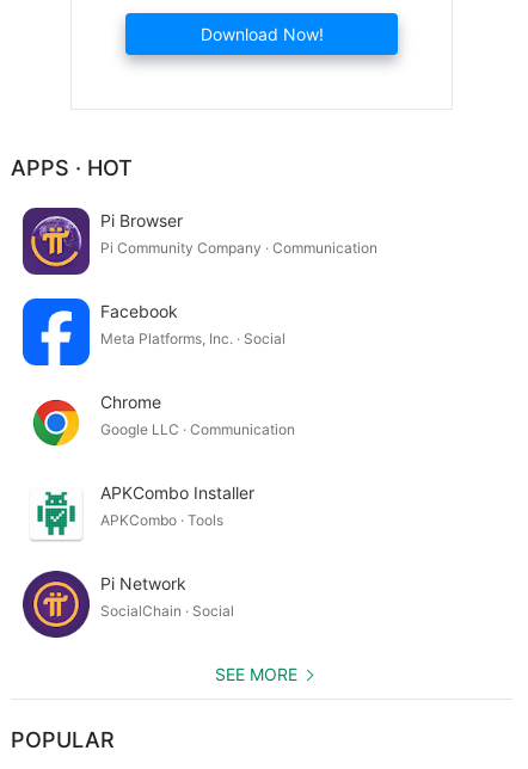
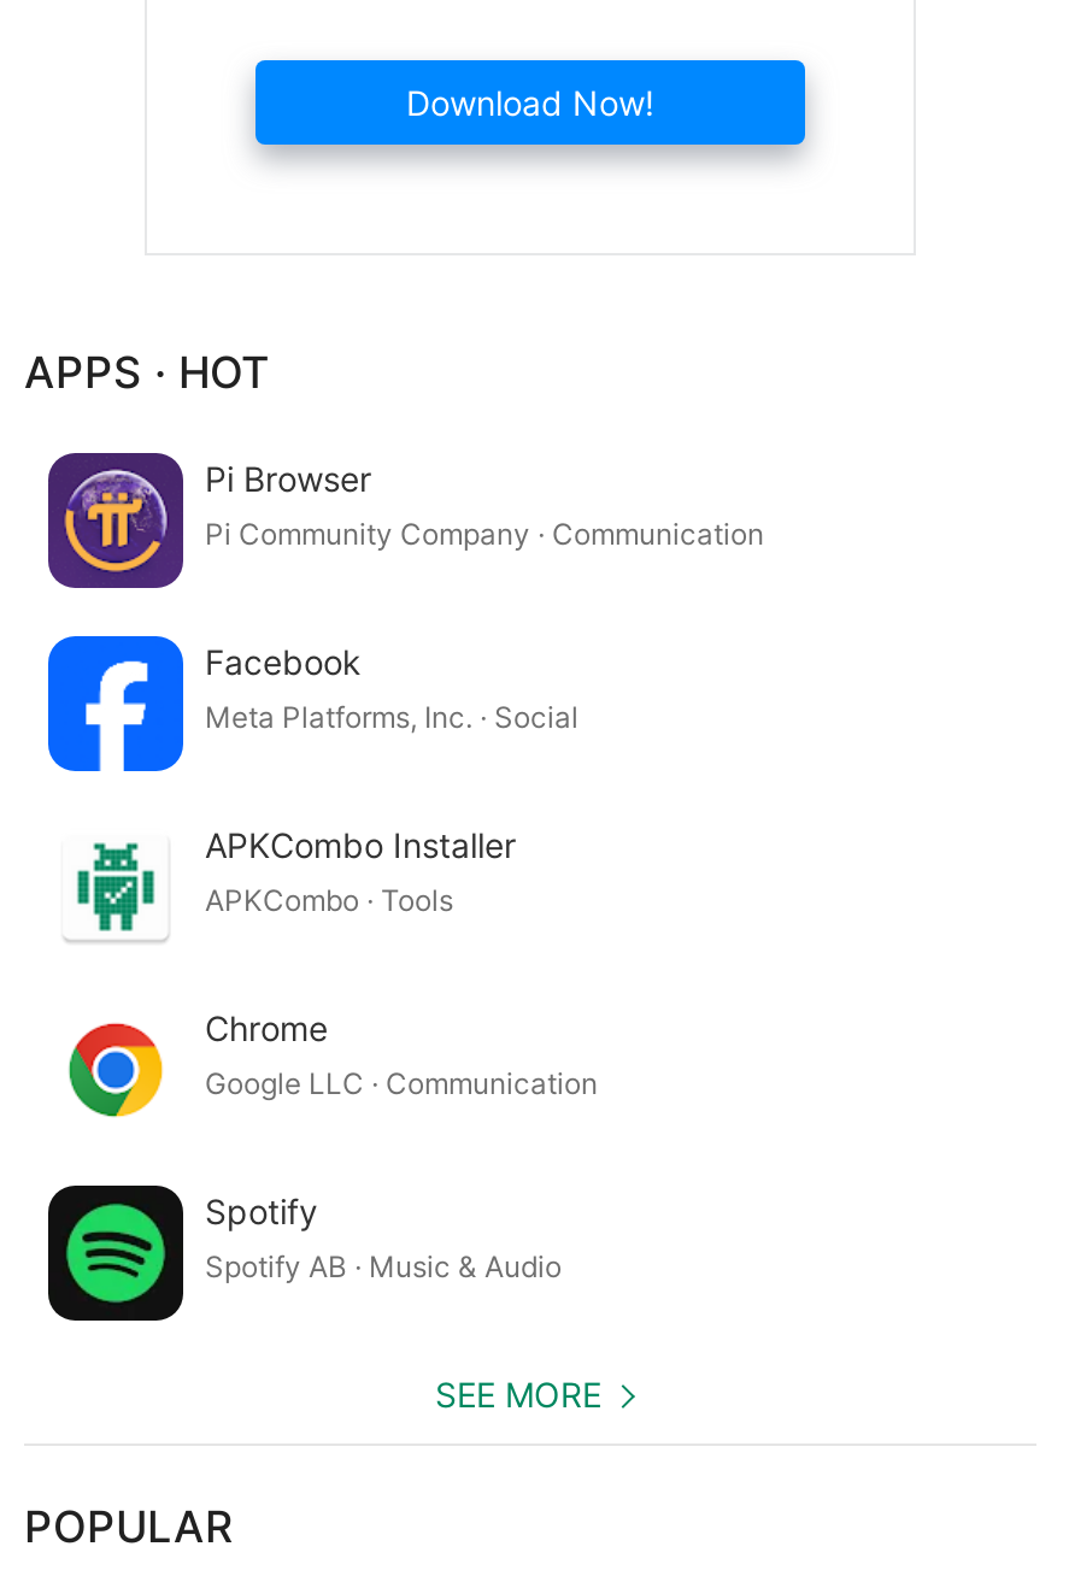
moved down: [image] | Chrome | Google LLC · Communication

moved up: [image] | APKCombo Installer | APKCombo · Tools

- [image]
- Pi Network
- SocialChain · Social
+ [image]
+ Spotify
+ Spotify AB · Music & Audio
